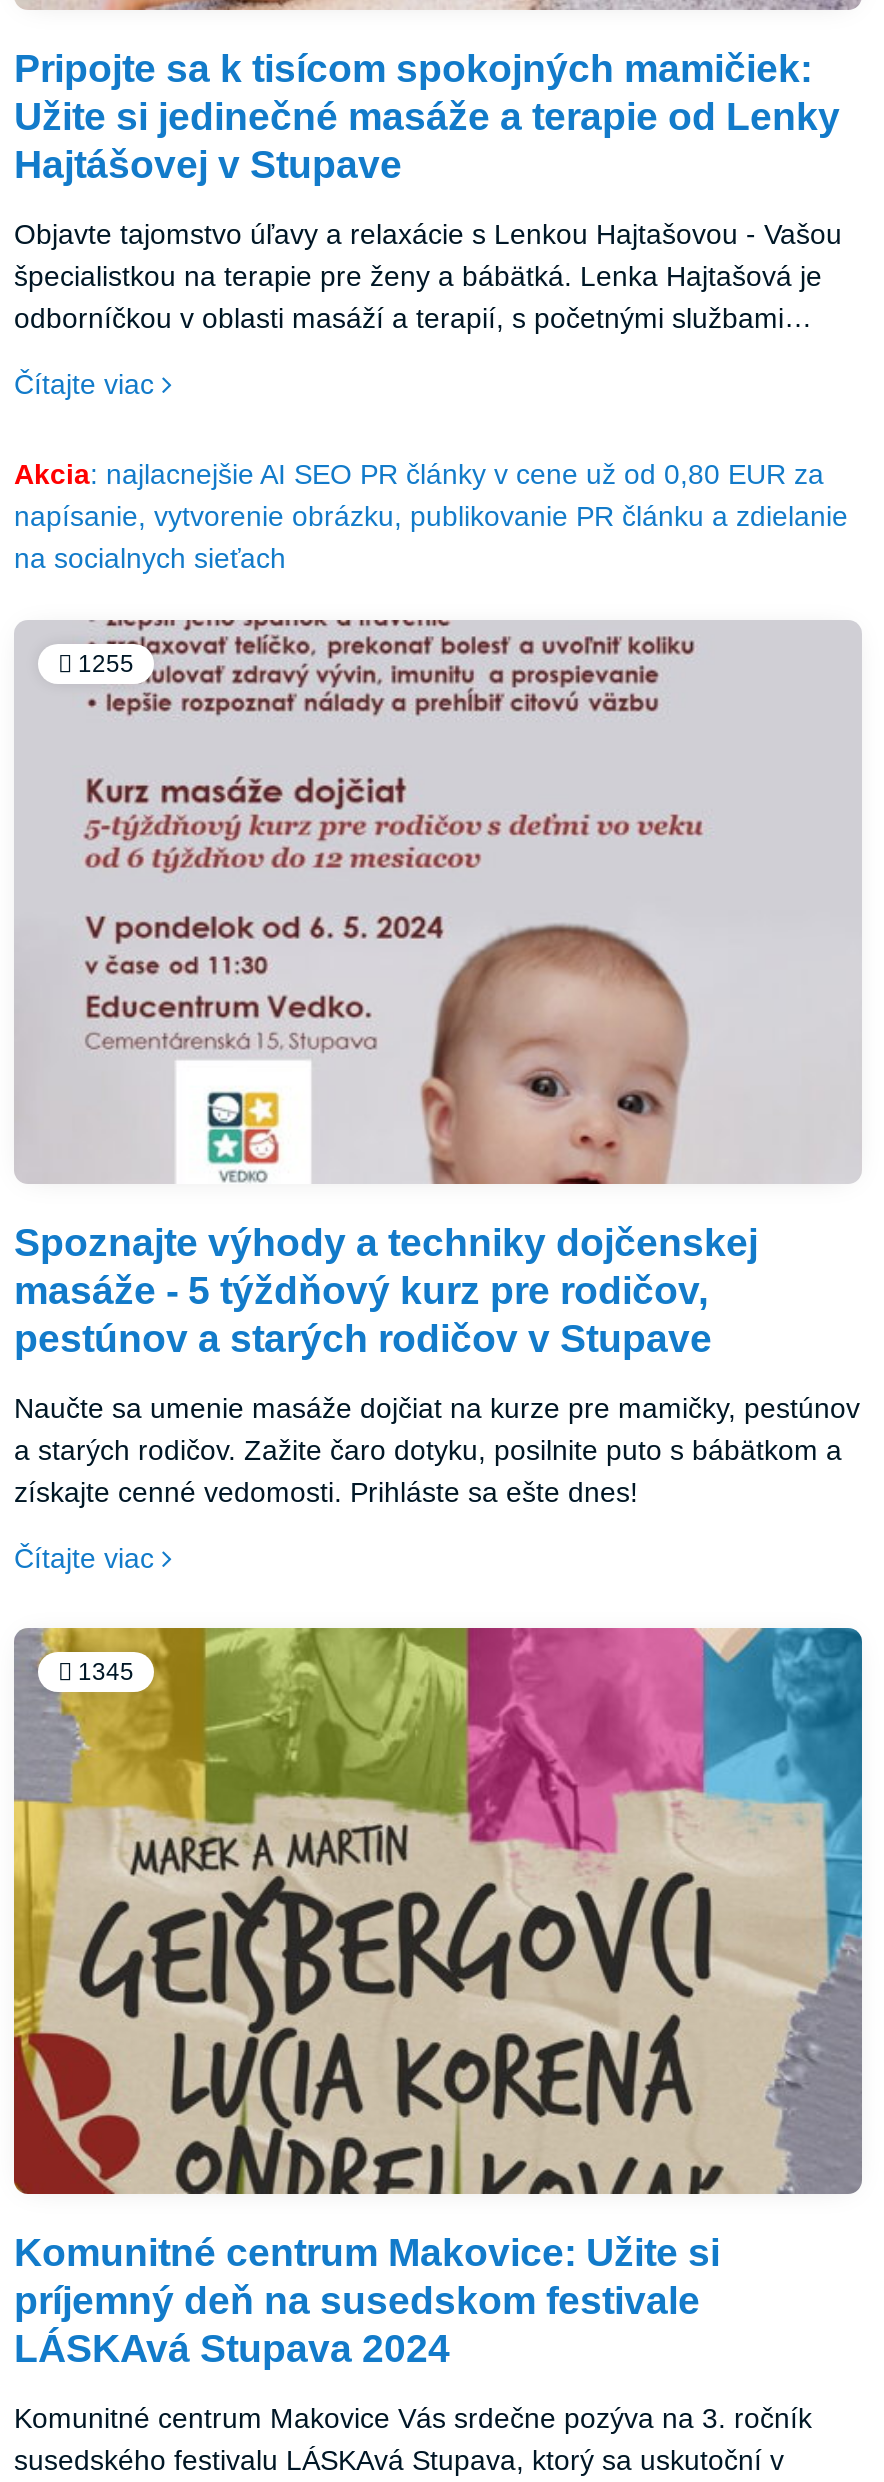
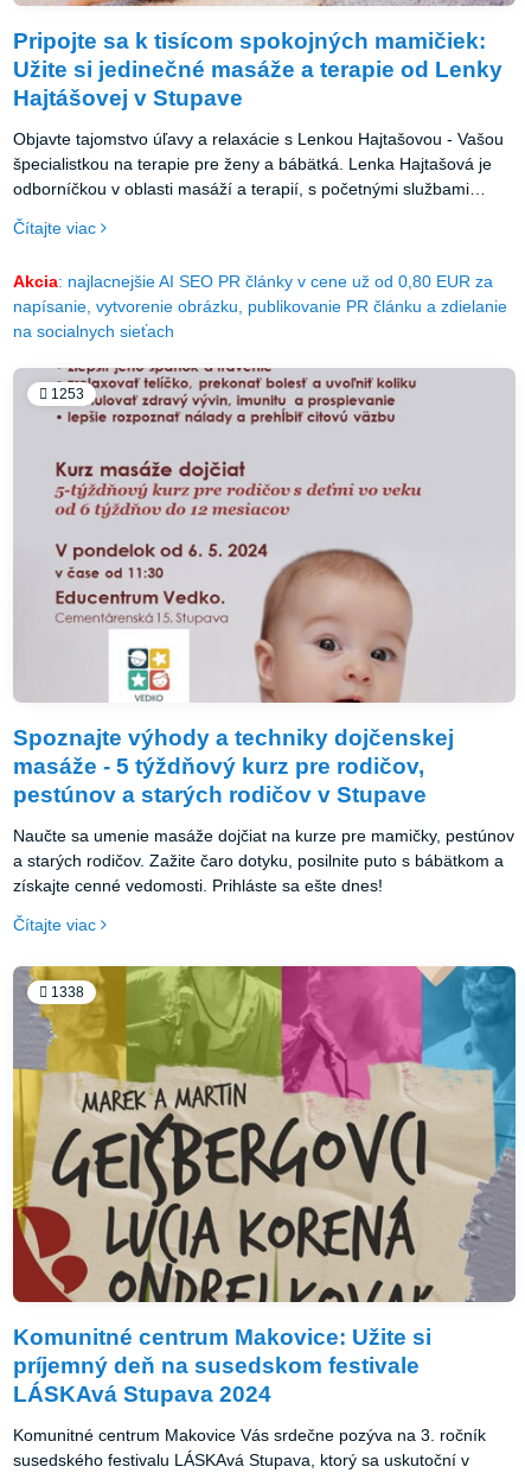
- 1255
+ 1253

- 1345
+ 1338
